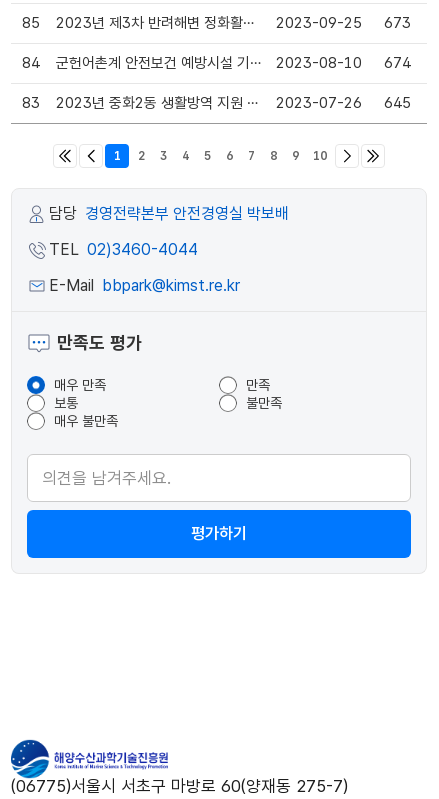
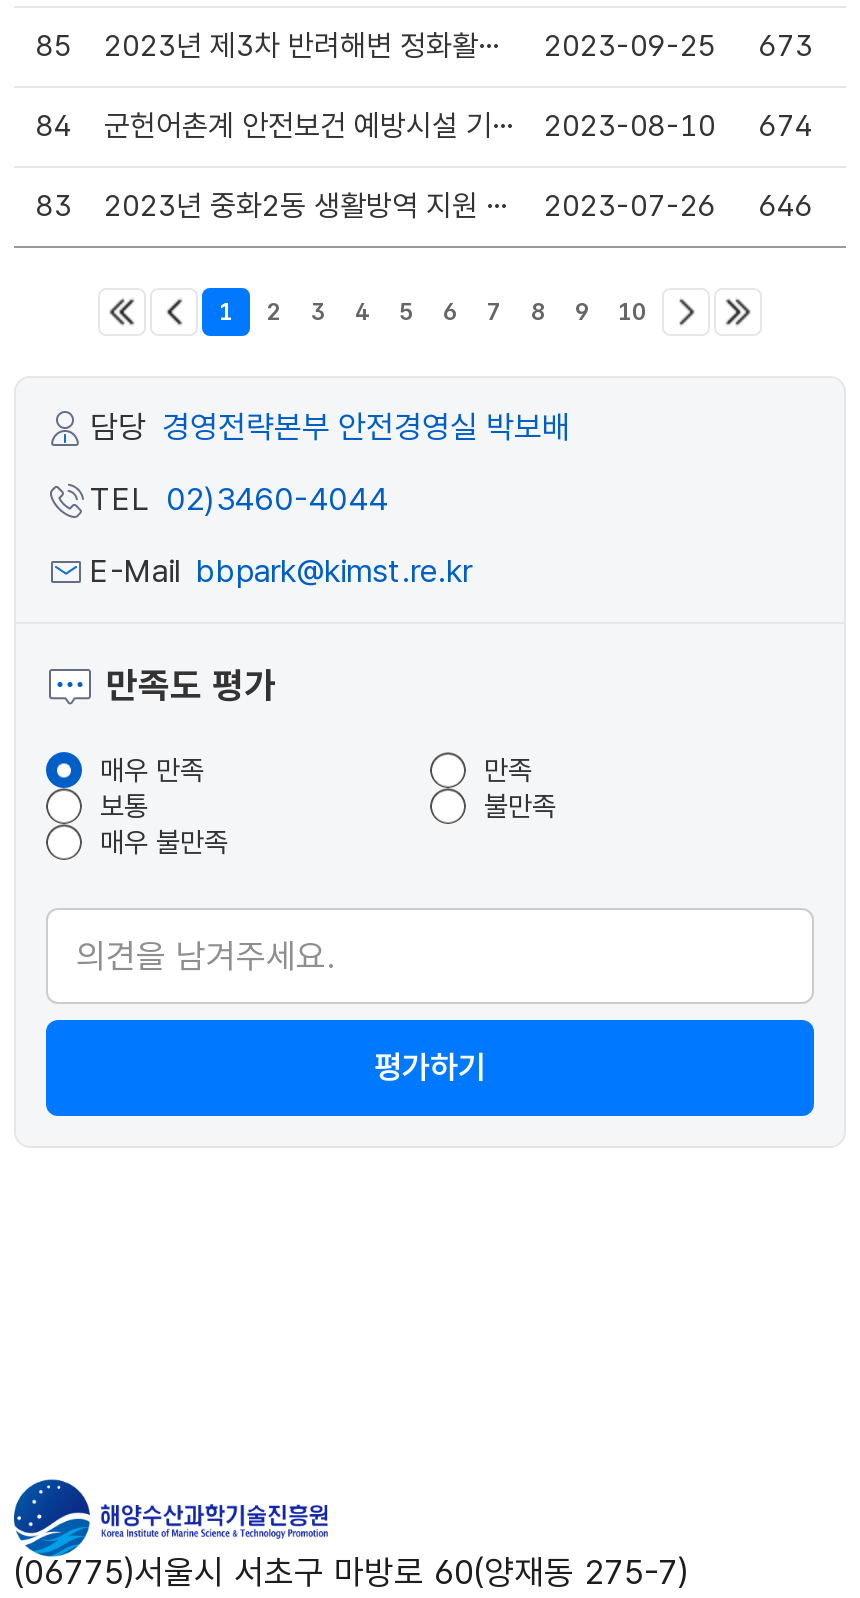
- 645
+ 646
